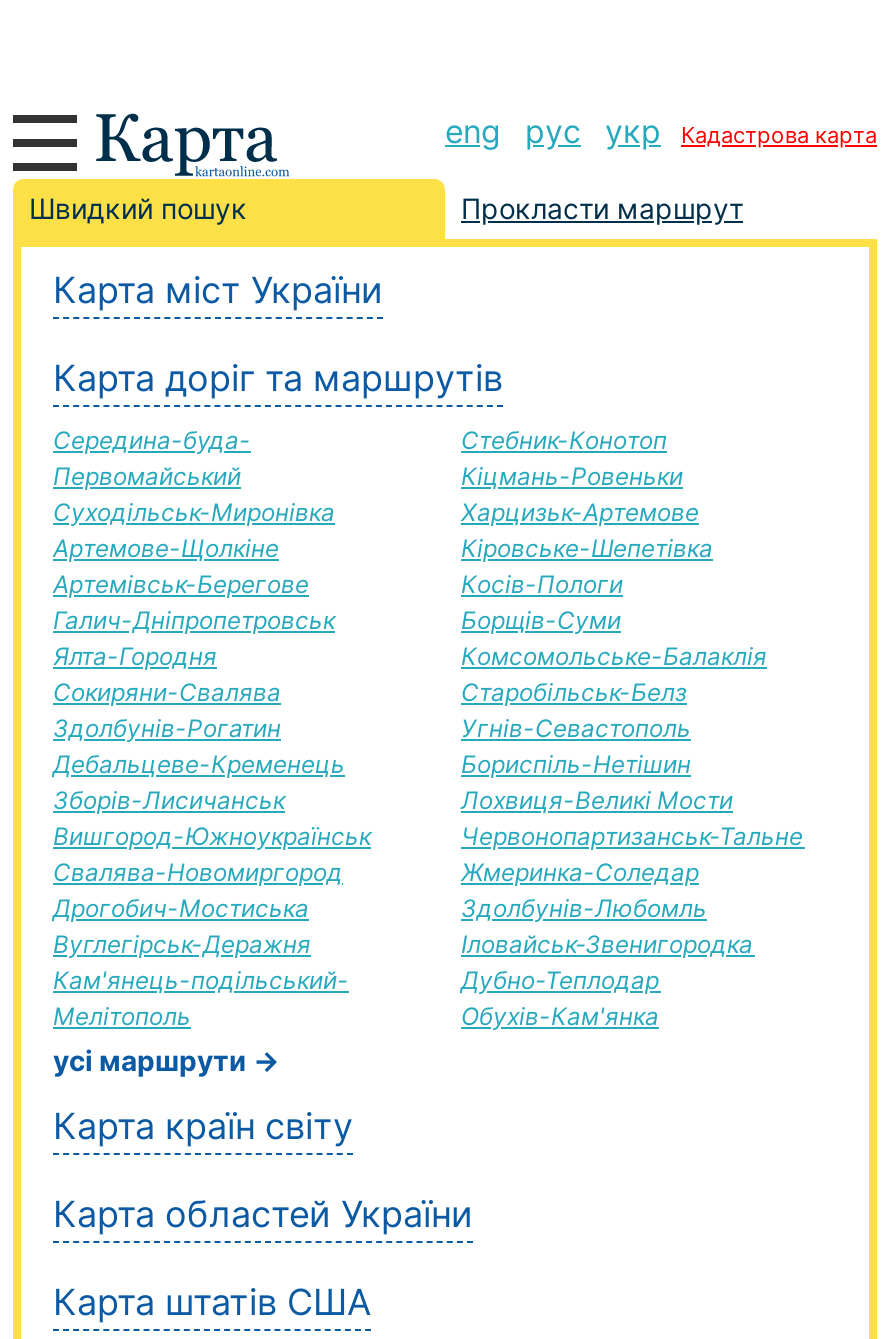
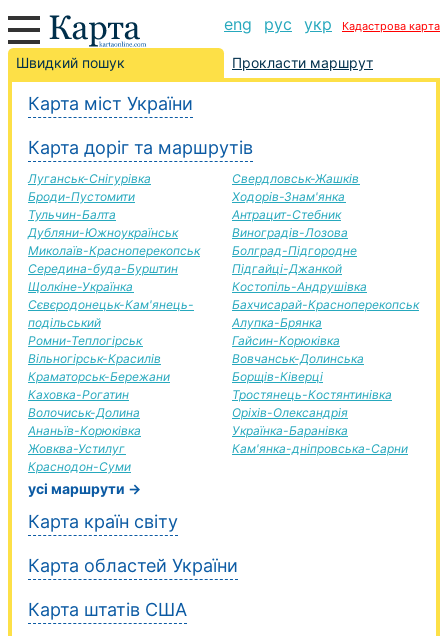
- Середина-буда-
- Первомайський
- Суходільськ-Миронівка
- Артемове-Щолкіне
- Артемівськ-Берегове
- Галич-Дніпропетровськ
- Ялта-Городня
- Сокиряни-Свалява
- Здолбунів-Рогатин
- Дебальцеве-Кременець
- Зборів-Лисичанськ
- Вишгород-Южноукраїнськ
- Свалява-Новомиргород
- Дрогобич-Мостиська
- Вуглегірськ-Деражня
- Кам'янець-подільський-
- Мелітополь
+ Луганськ-Снігурівка
+ Броди-Пустомити
+ Тульчин-Балта
+ Дубляни-Южноукраїнськ
+ Миколаїв-Красноперекопськ
+ Середина-буда-Бурштин
+ Щолкіне-Українка
+ Сєвєродонецьк-Кам'янець-
+ подільський
+ Ромни-Теплогірськ
+ Вільногірськ-Красилів
+ Краматорськ-Бережани
+ Каховка-Рогатин
+ Волочиськ-Долина
+ Ананьїв-Корюківка
+ Жовква-Устилуг
+ Краснодон-Суми

- Стебник-Конотоп
- Кіцмань-Ровеньки
- Харцизьк-Артемове
- Кіровське-Шепетівка
- Косів-Пологи
- Борщів-Суми
- Комсомольське-Балаклія
- Старобільськ-Белз
- Угнів-Севастополь
- Бориспіль-Нетішин
- Лохвиця-Великі Мости
- Червонопартизанськ-Тальне
- Жмеринка-Соледар
- Здолбунів-Любомль
- Іловайськ-Звенигородка
- Дубно-Теплодар
- Обухів-Кам'янка
+ Свердловськ-Жашків
+ Ходорів-Знам'янка
+ Антрацит-Стебник
+ Виноградів-Лозова
+ Болград-Підгородне
+ Підгайці-Джанкой
+ Костопіль-Андрушівка
+ Бахчисарай-Красноперекопськ
+ Алупка-Брянка
+ Гайсин-Корюківка
+ Вовчанськ-Долинська
+ Борщів-Ківерці
+ Тростянець-Костянтинівка
+ Оріхів-Олександрія
+ Українка-Баранівка
+ Кам'янка-дніпровська-Сарни
